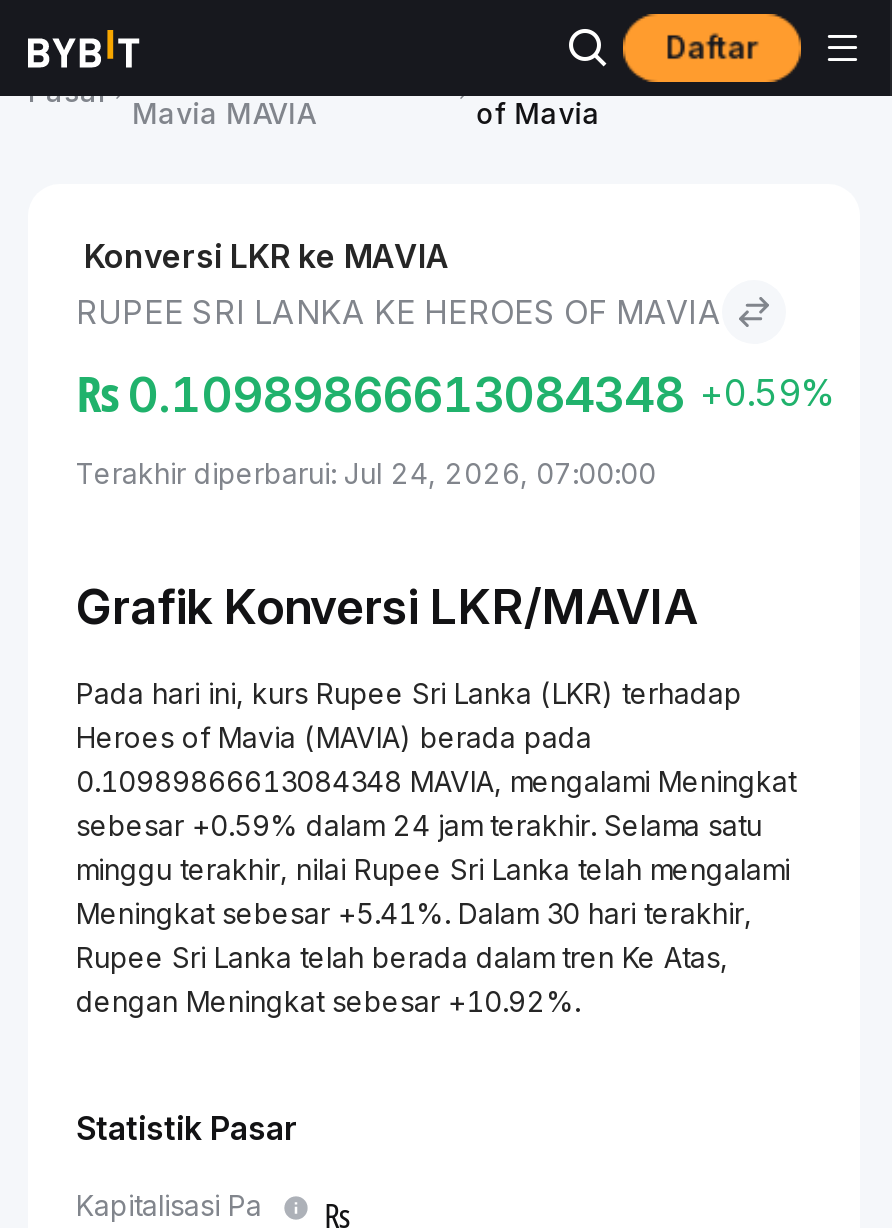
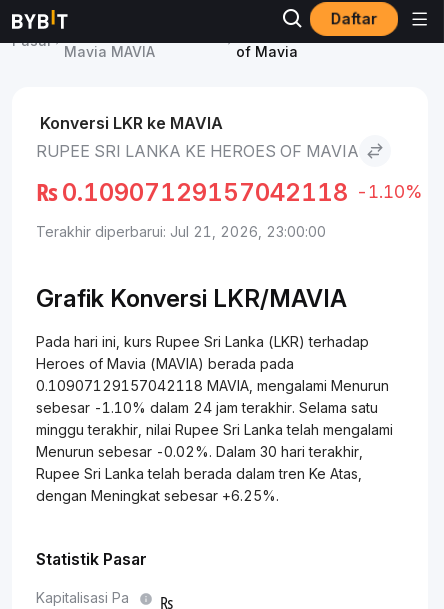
- ₨ 0.10989866613084348 +0.59%
+ ₨ 0.10907129157042118 -1.10%

- Terakhir diperbarui: Jul 24, 2026, 07:00:00
+ Terakhir diperbarui: Jul 21, 2026, 23:00:00

- 0.10989866613084348 MAVIA, mengalami Meningkat
+ 0.10907129157042118 MAVIA, mengalami Menurun

- sebesar +0.59% dalam 24 jam terakhir. Selama satu
+ sebesar -1.10% dalam 24 jam terakhir. Selama satu

- Meningkat sebesar +5.41%. Dalam 30 hari terakhir,
+ Menurun sebesar -0.02%. Dalam 30 hari terakhir,

- dengan Meningkat sebesar +10.92%.
+ dengan Meningkat sebesar +6.25%.
